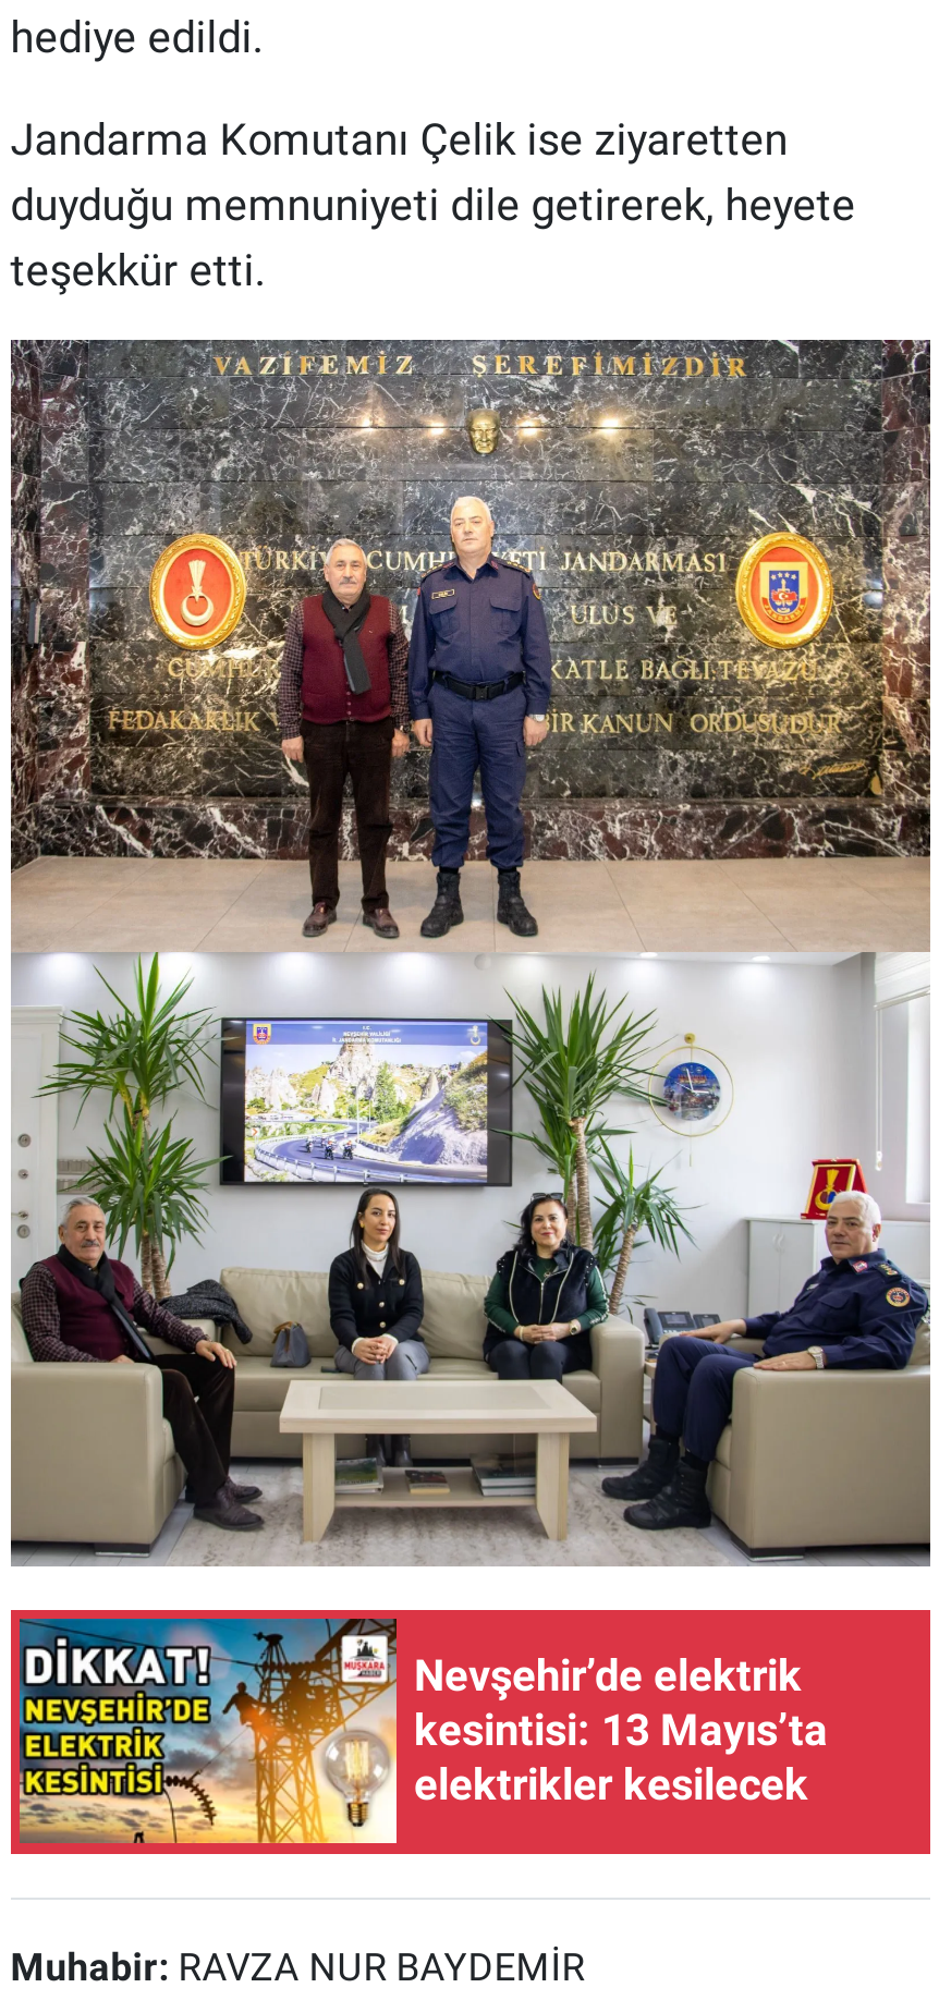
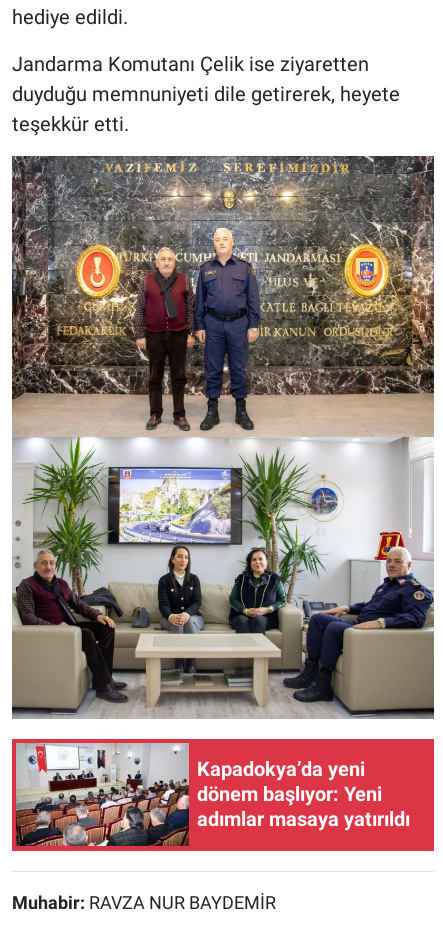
- [image]
- Nevşehir’de elektrik
- kesintisi: 13 Mayıs’ta
- elektrikler kesilecek
+ [image]
+ Kapadokya’da yeni
+ dönem başlıyor: Yeni
+ adımlar masaya yatırıldı
